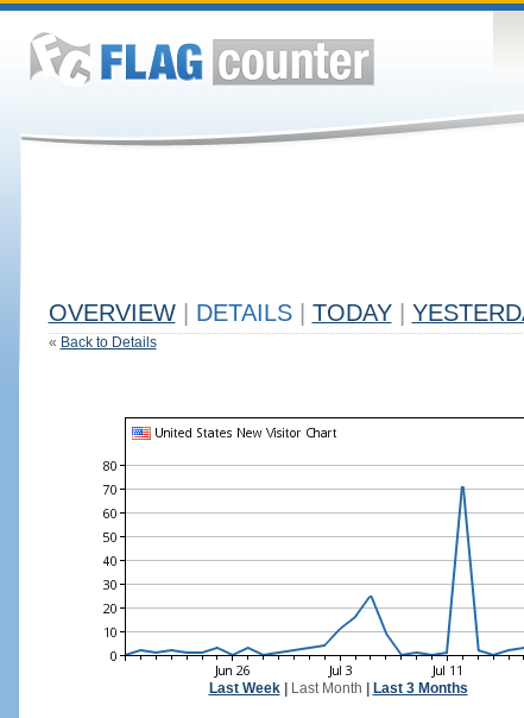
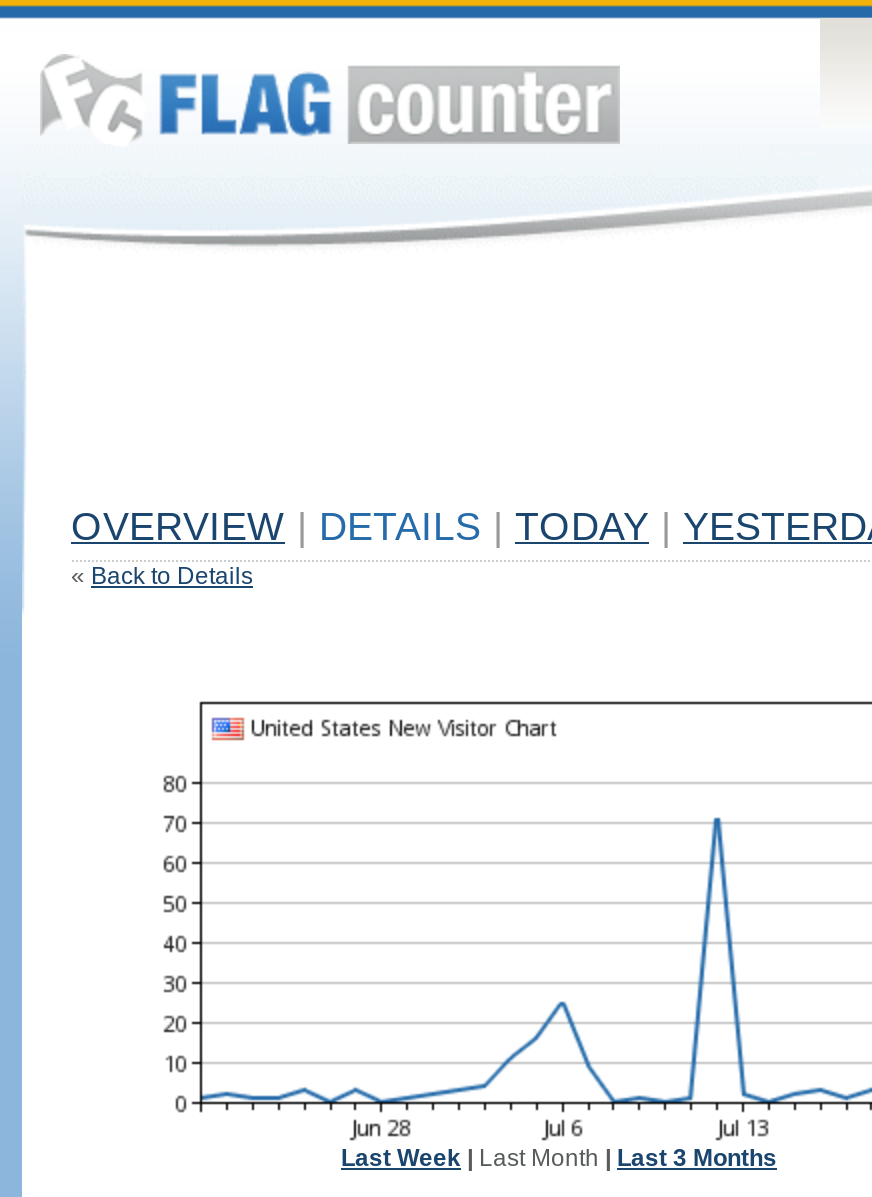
- [image]
+ [image]

- [image]
+ [image]
